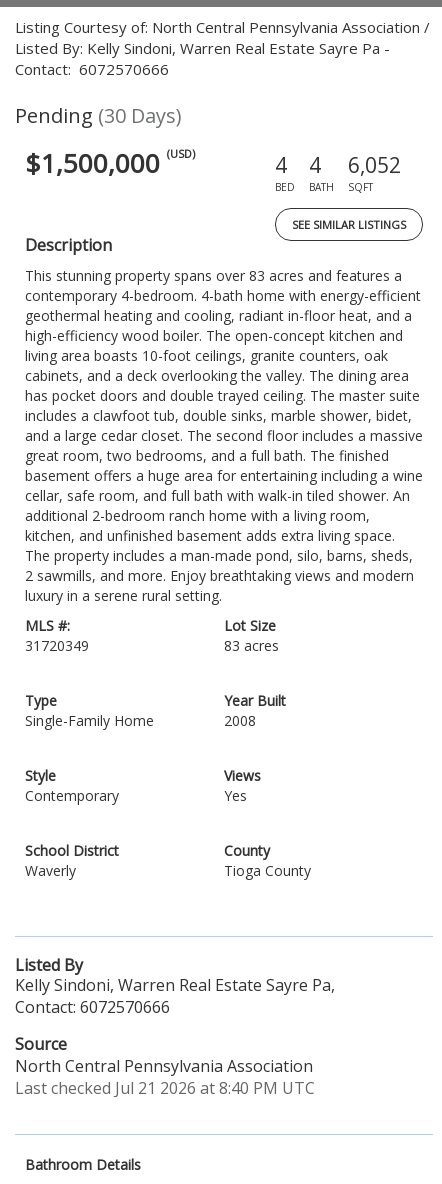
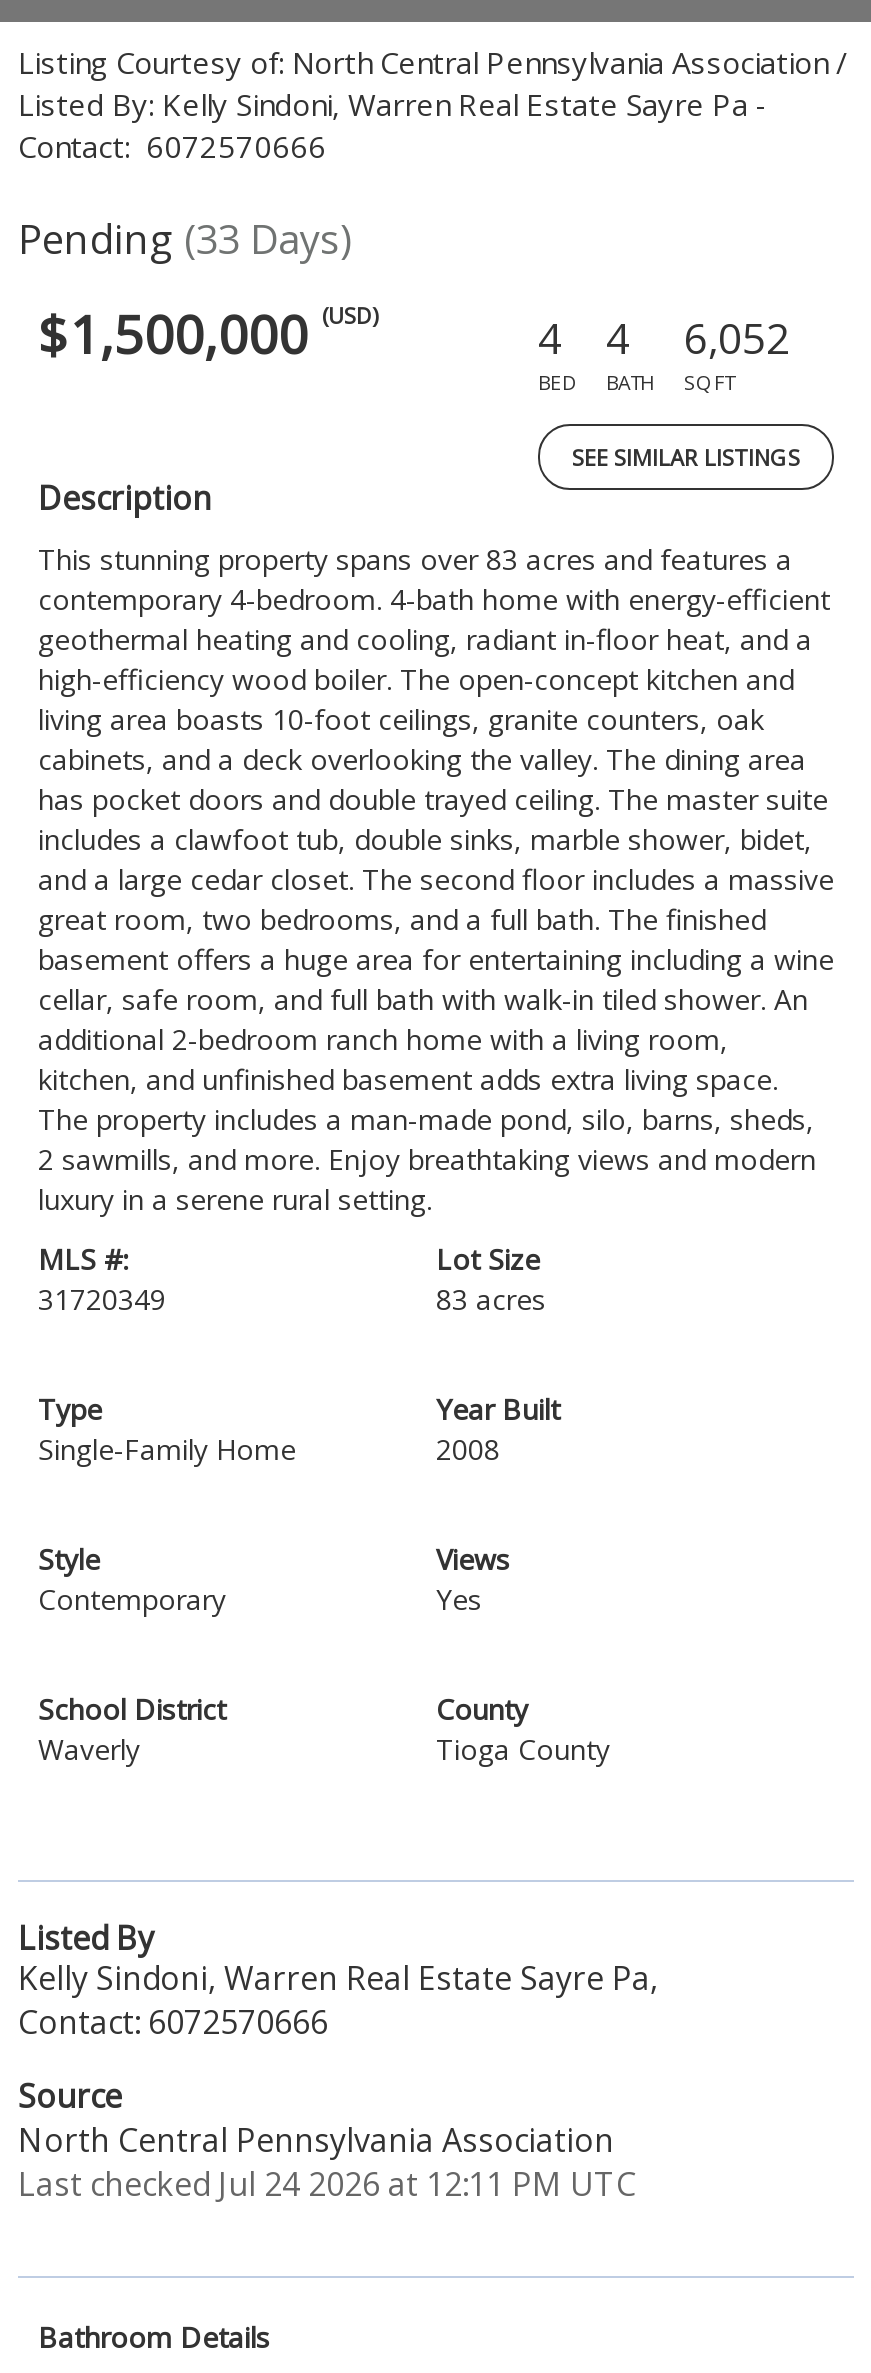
- Pending (30 Days)
+ Pending (33 Days)

- Last checked Jul 21 2026 at 8:40 PM UTC
+ Last checked Jul 24 2026 at 12:11 PM UTC
